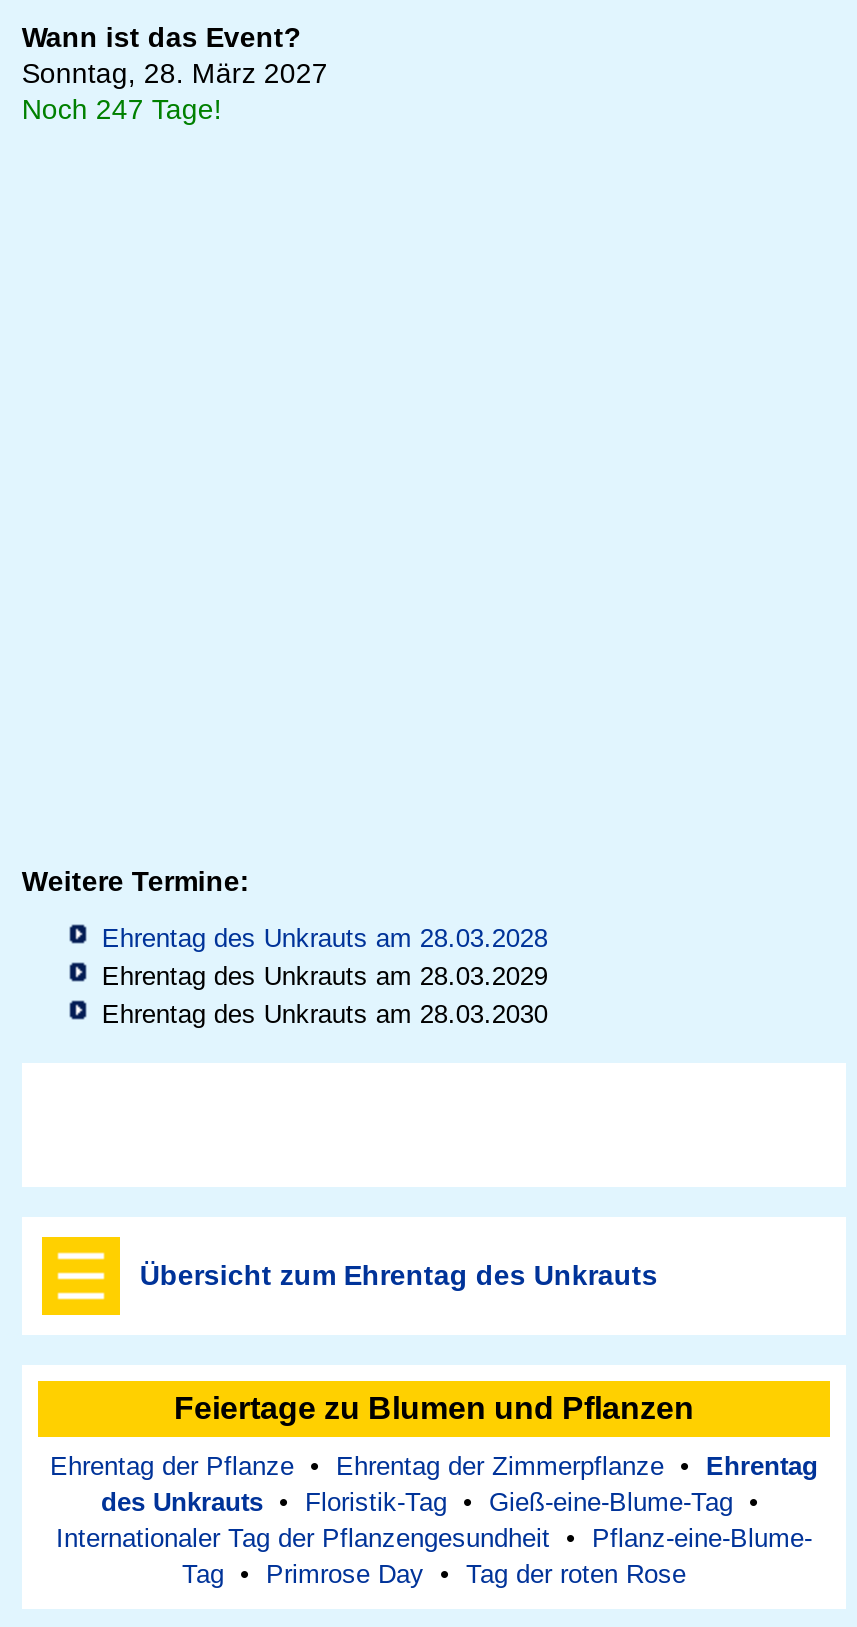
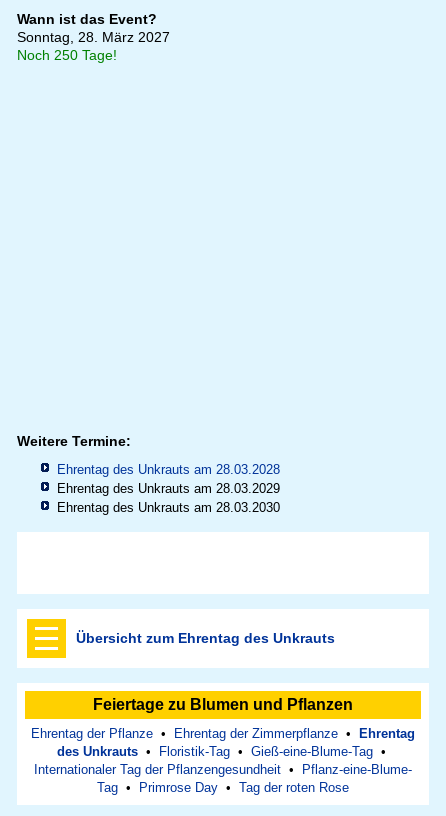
- Noch 247 Tage!
+ Noch 250 Tage!
